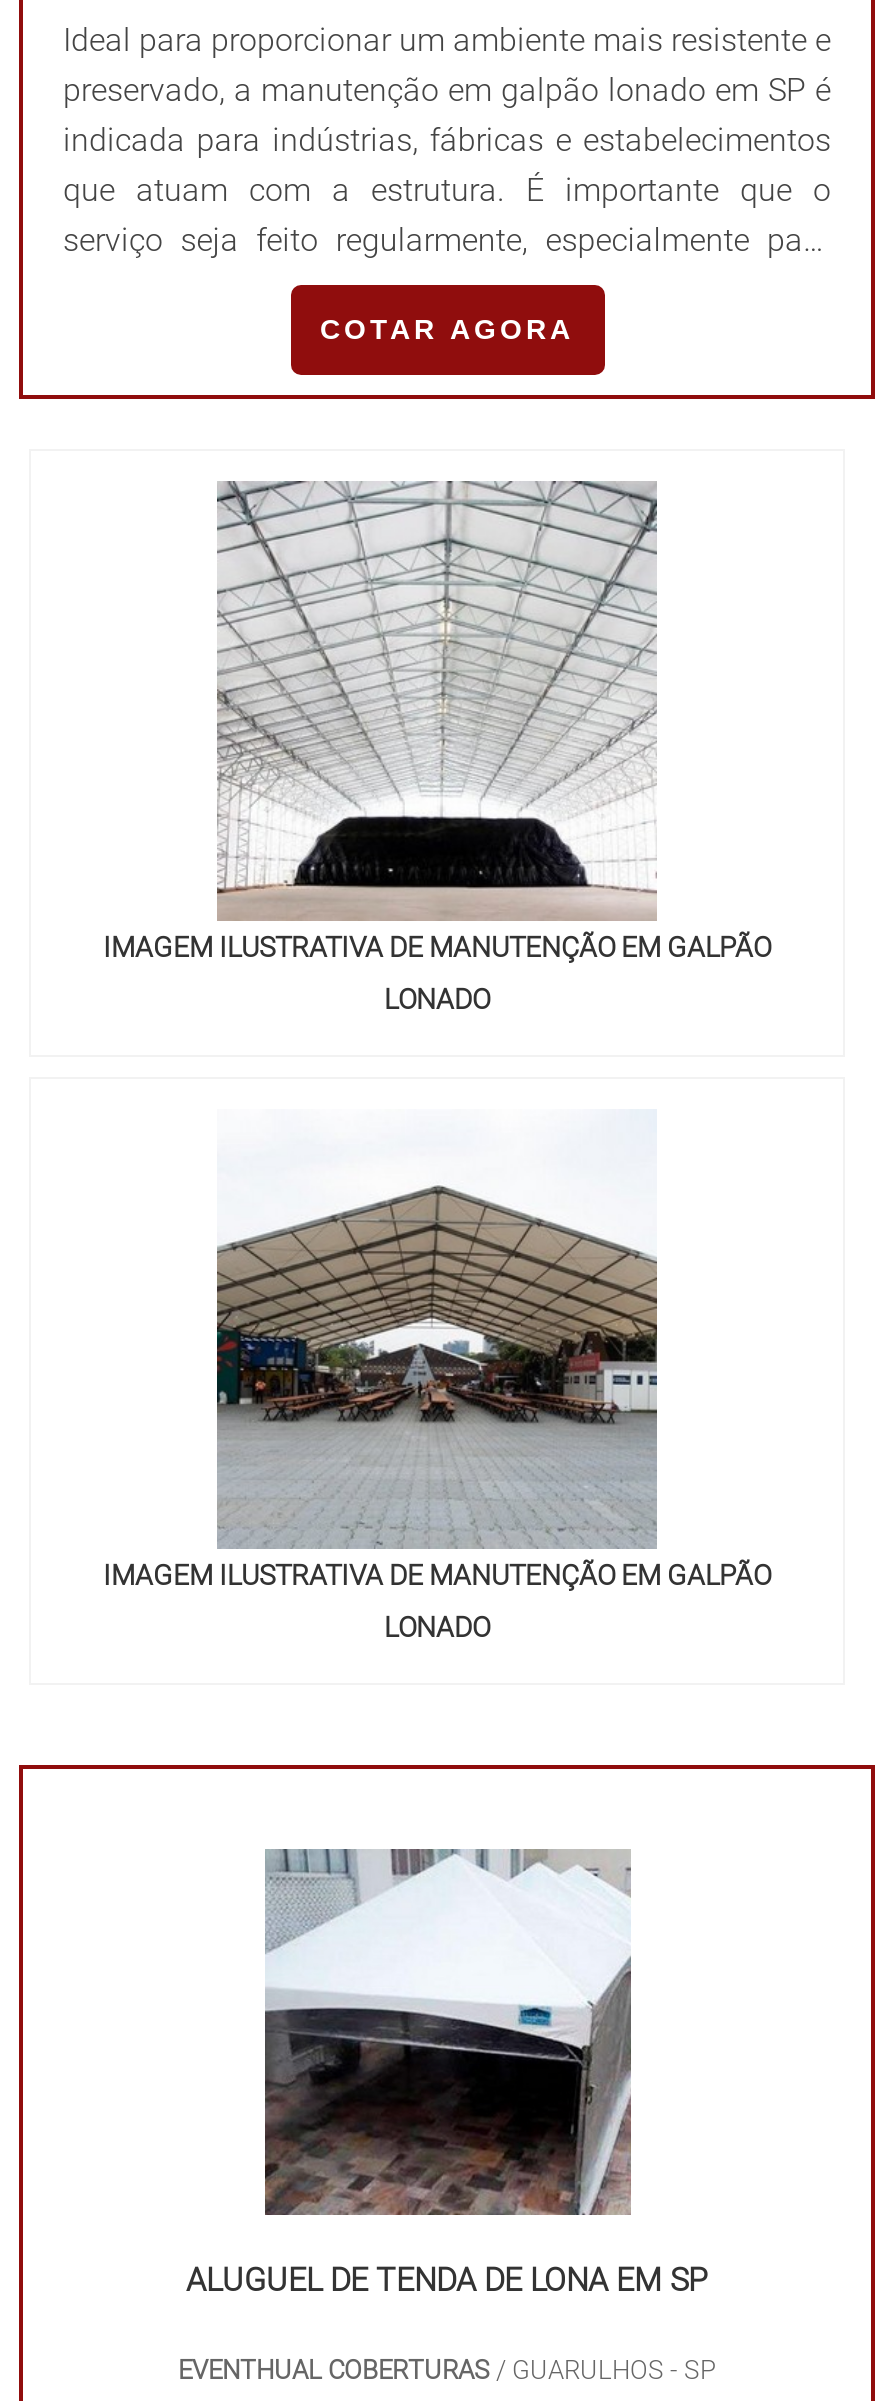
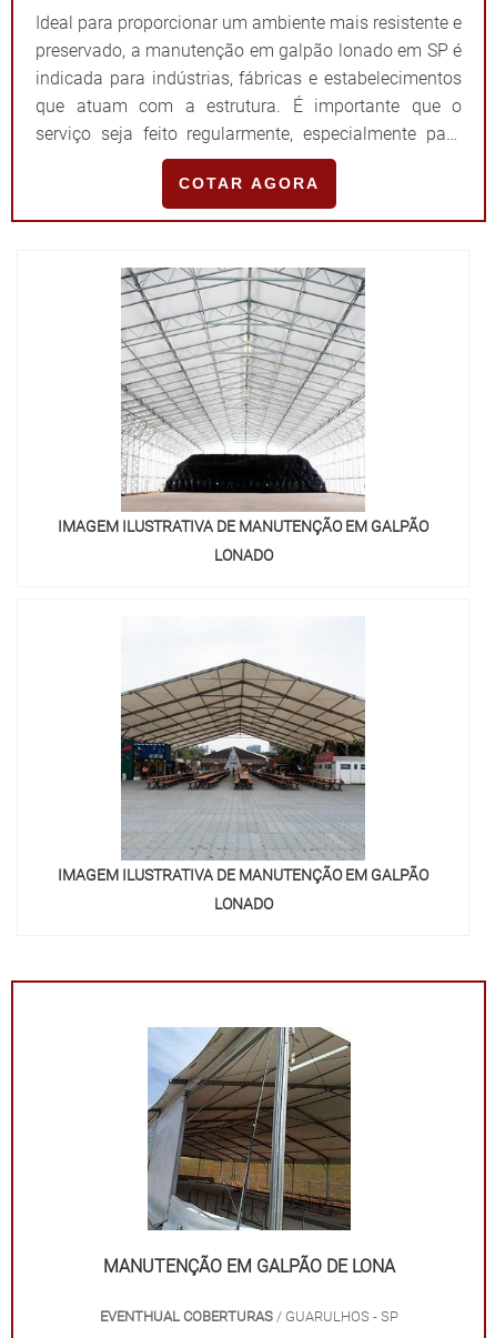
- [image]
- ALUGUEL DE TENDA DE LONA EM SP
+ [image]
+ MANUTENÇÃO EM GALPÃO DE LONA
